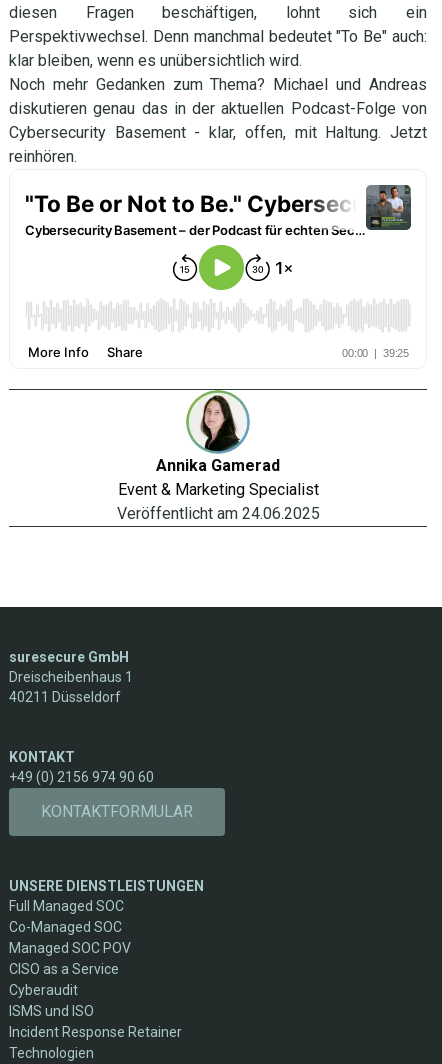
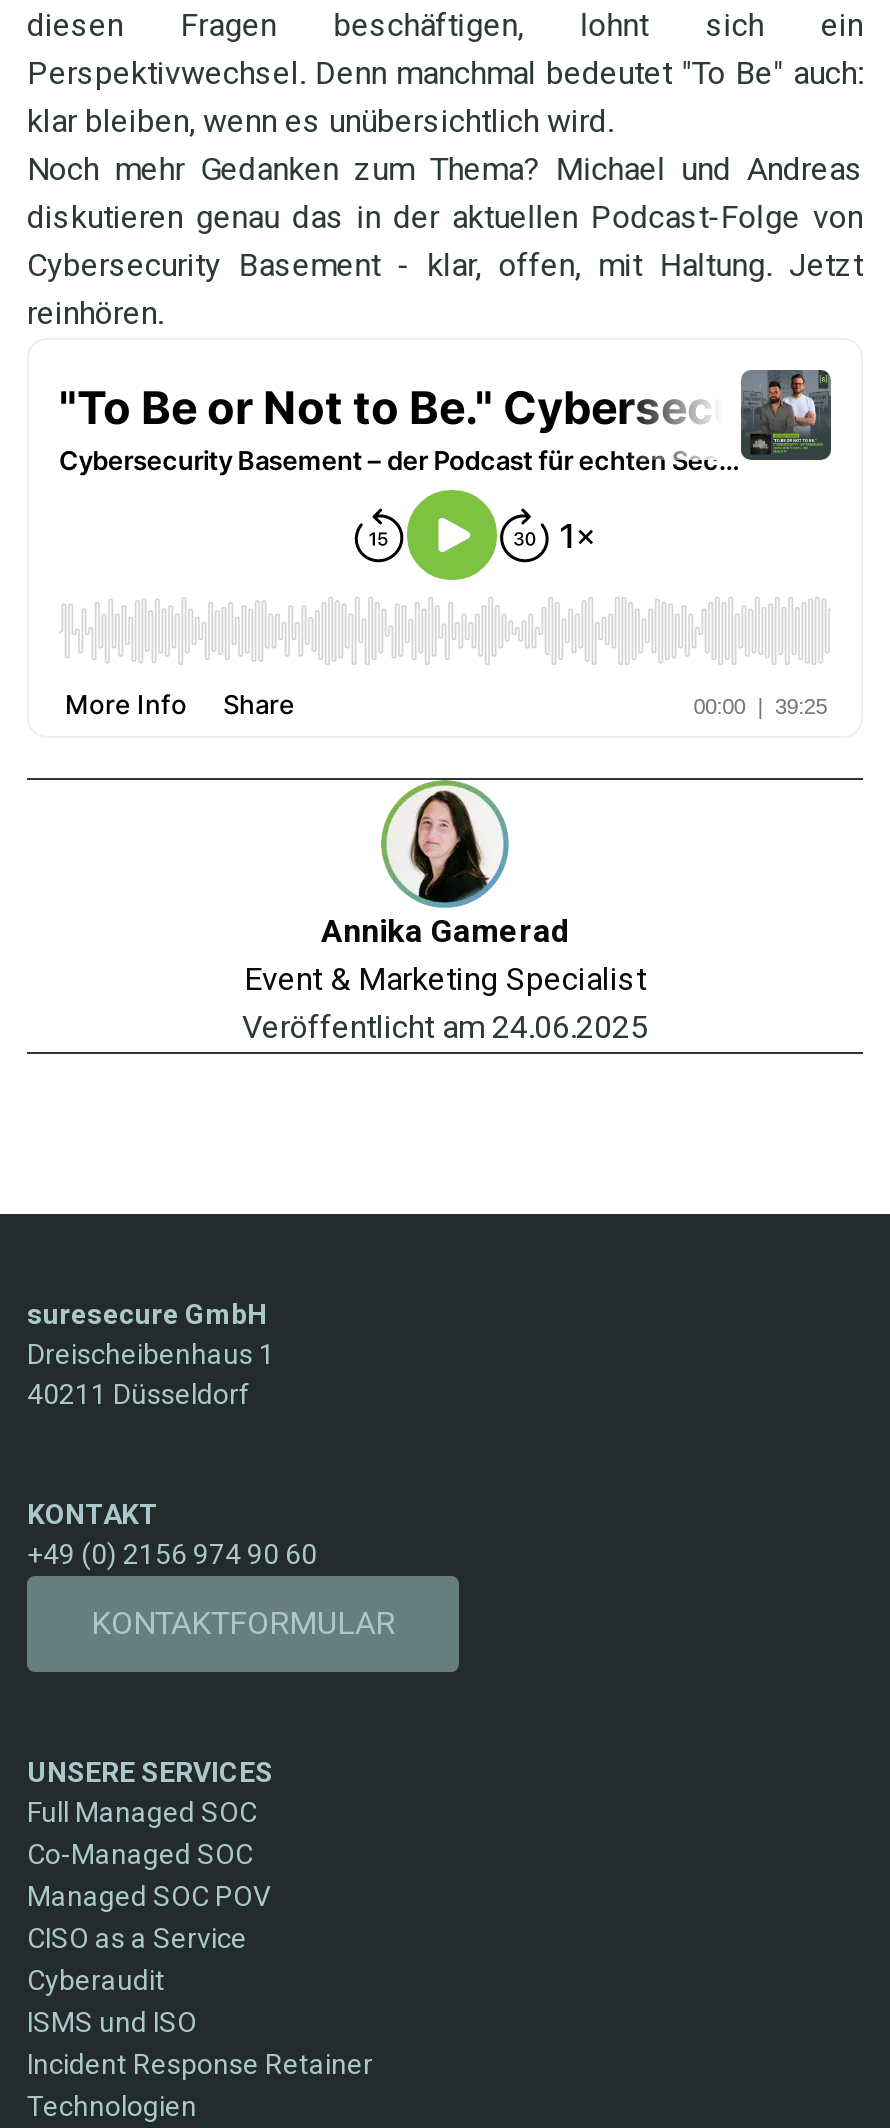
- UNSERE DIENSTLEISTUNGEN
+ UNSERE SERVICES
